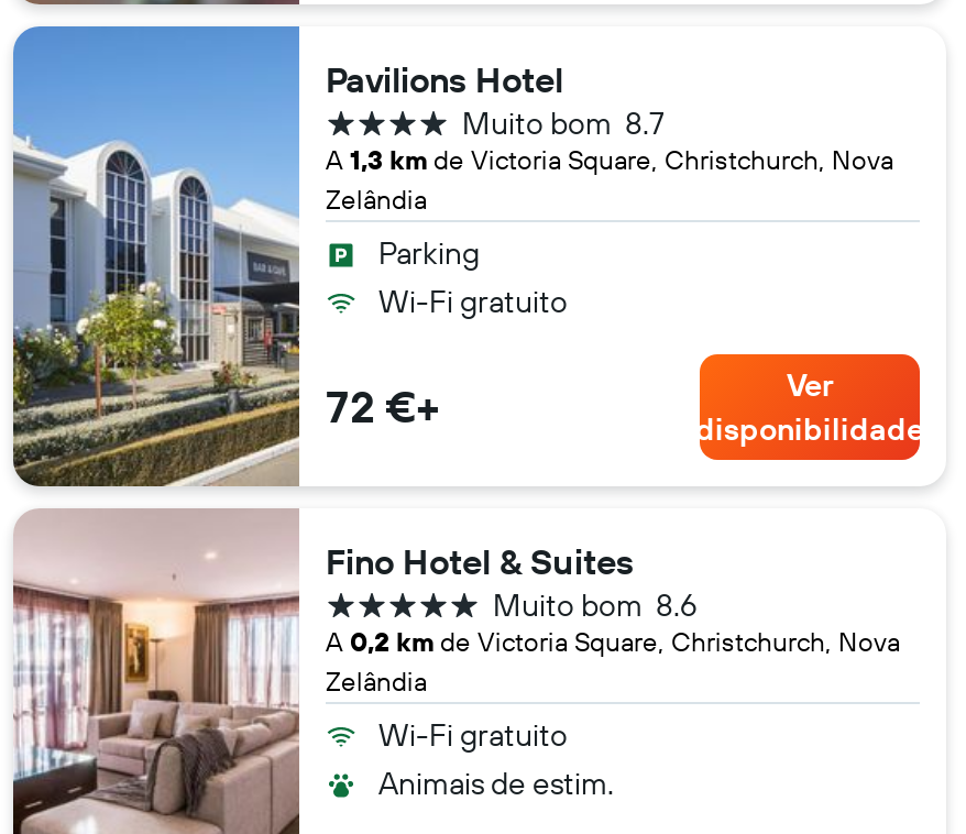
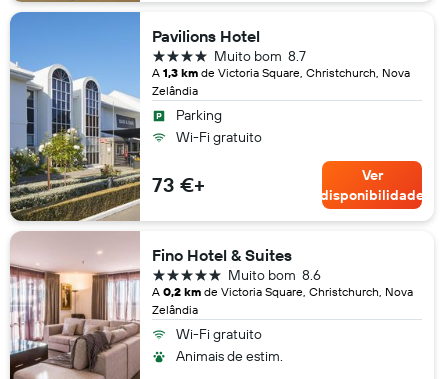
- 72 €+
+ 73 €+
